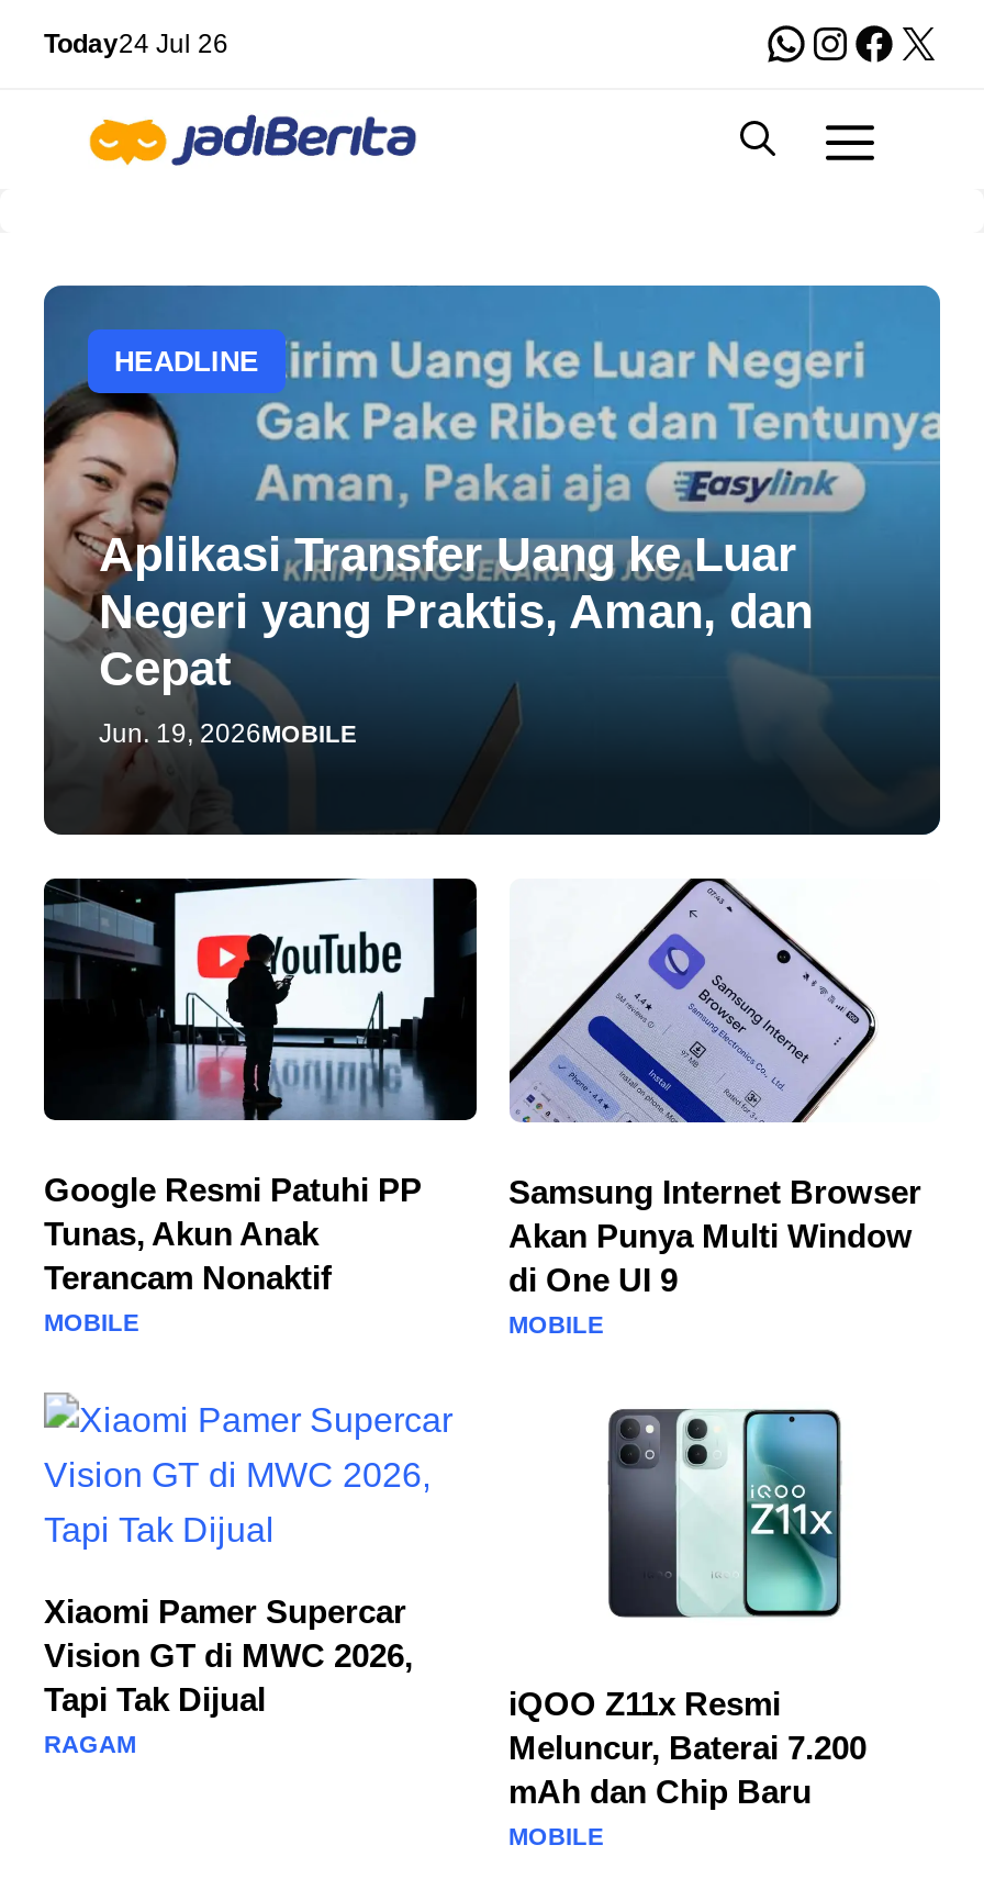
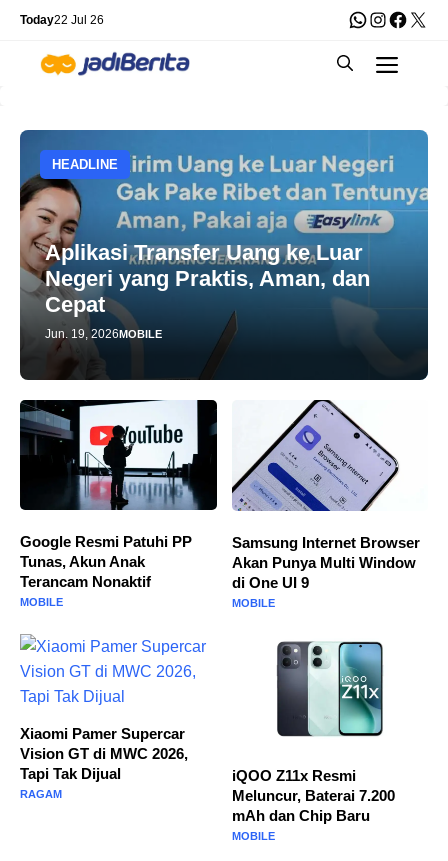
- Today24 Jul 26
+ Today22 Jul 26
